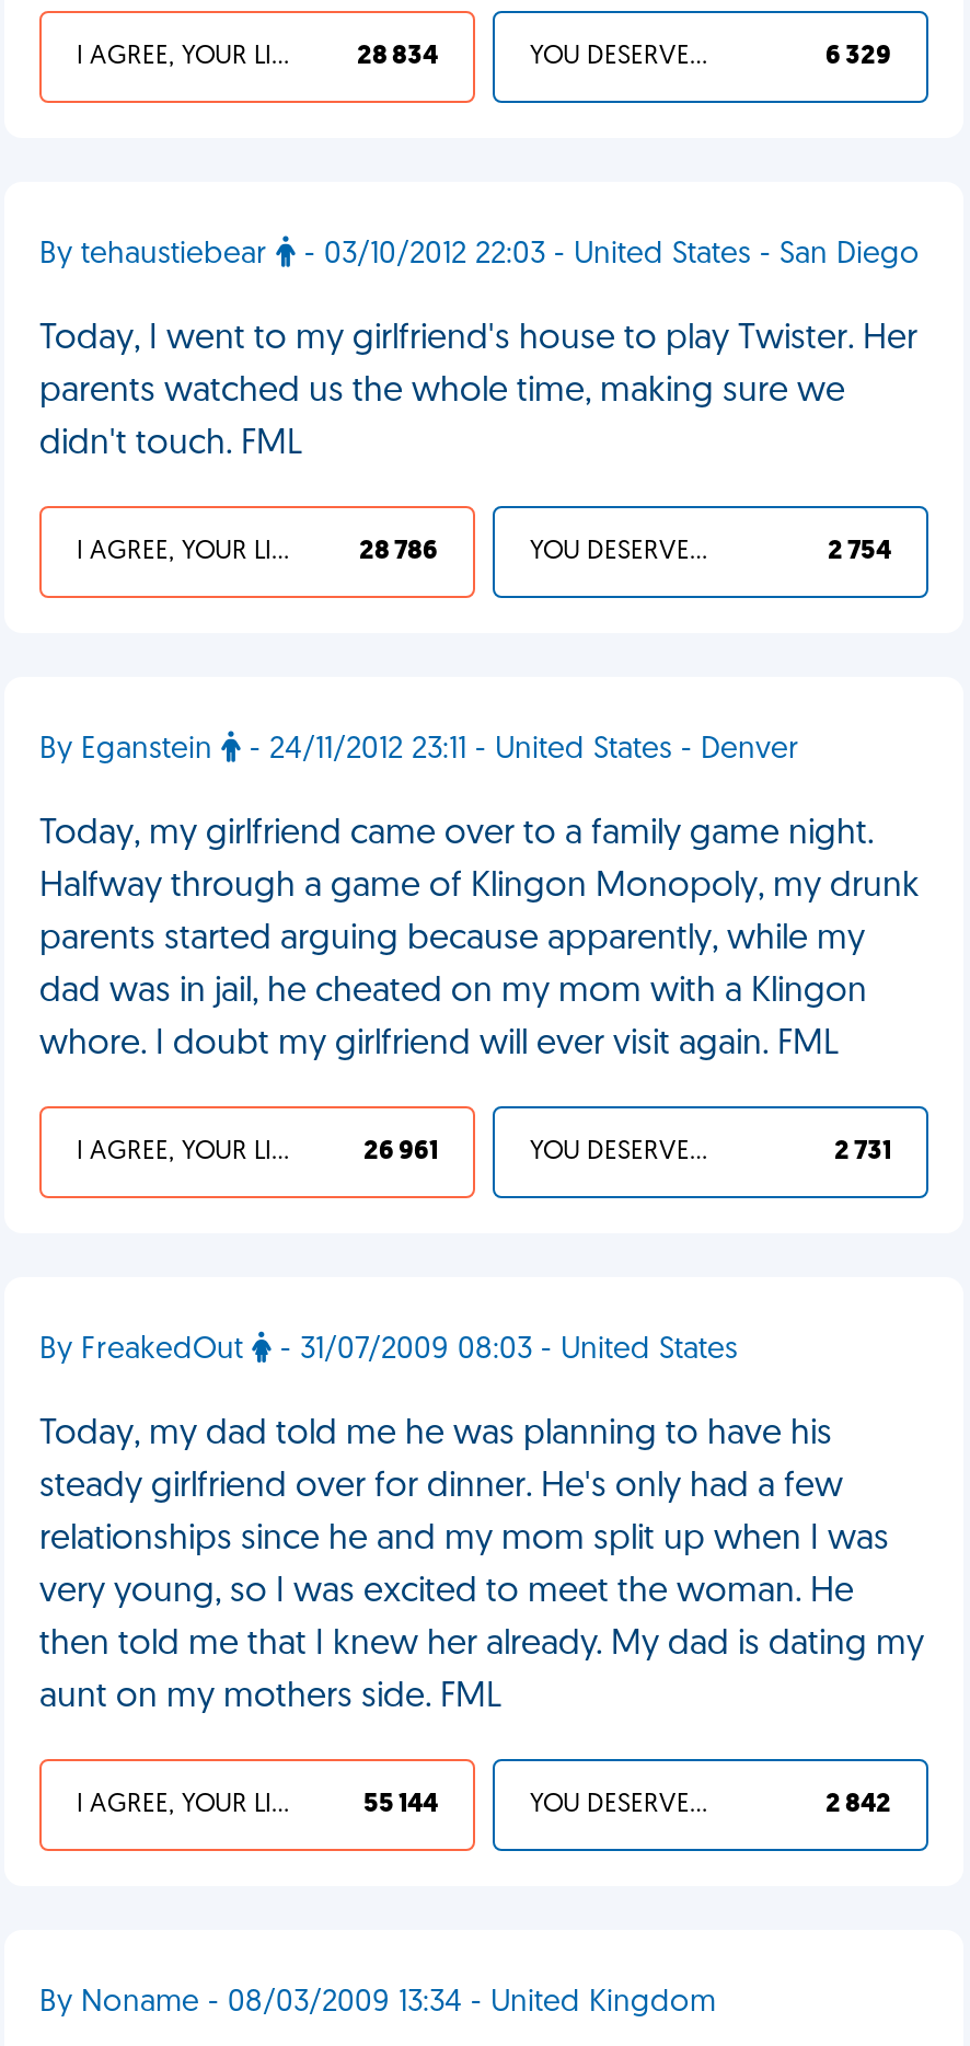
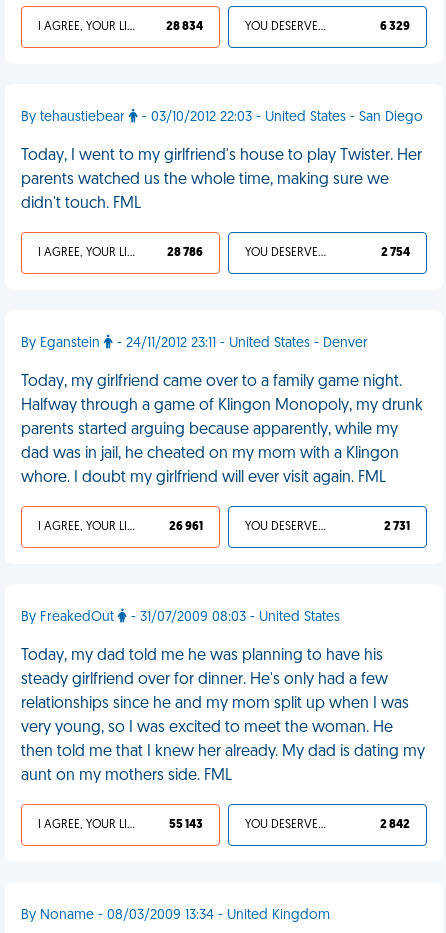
- 55 144
+ 55 143
